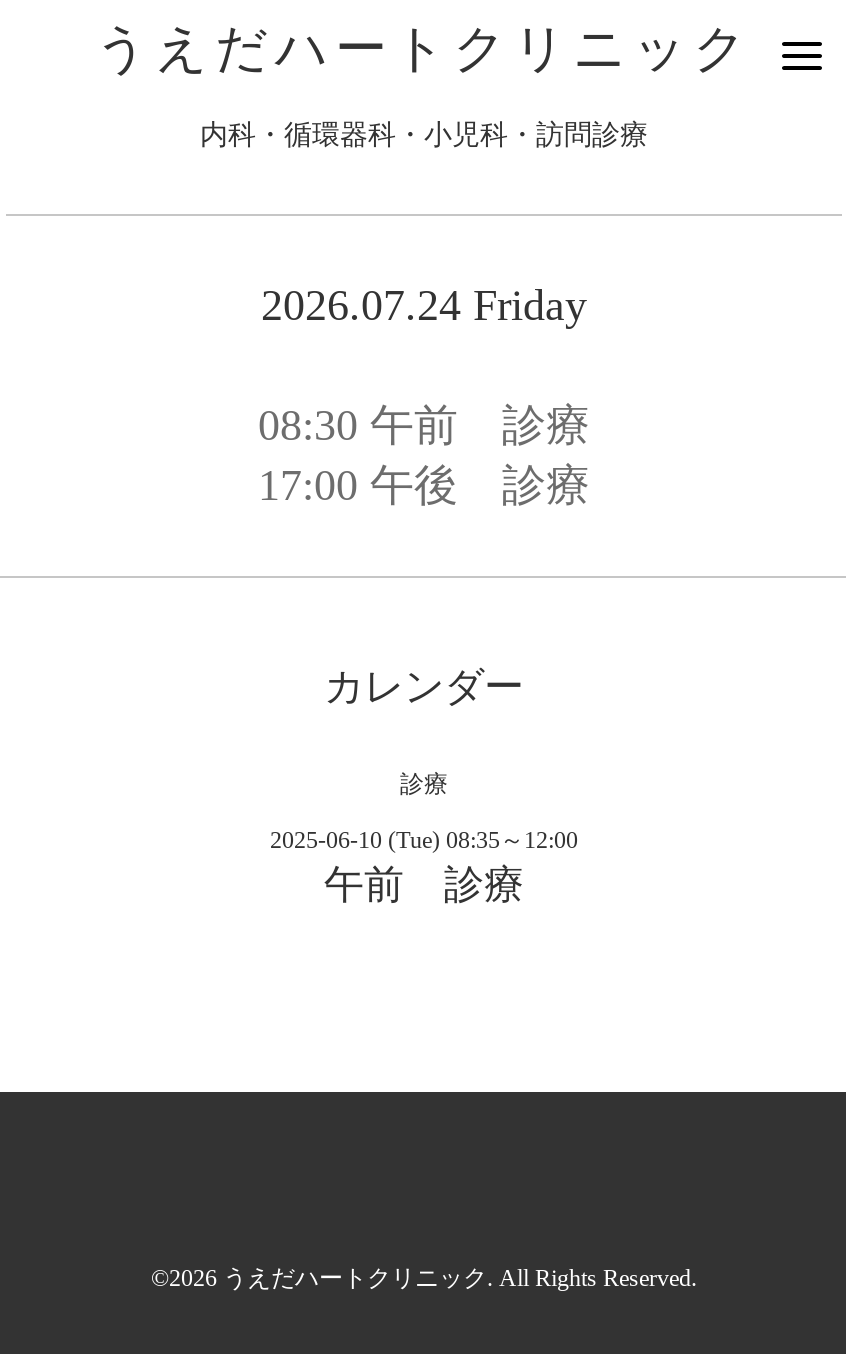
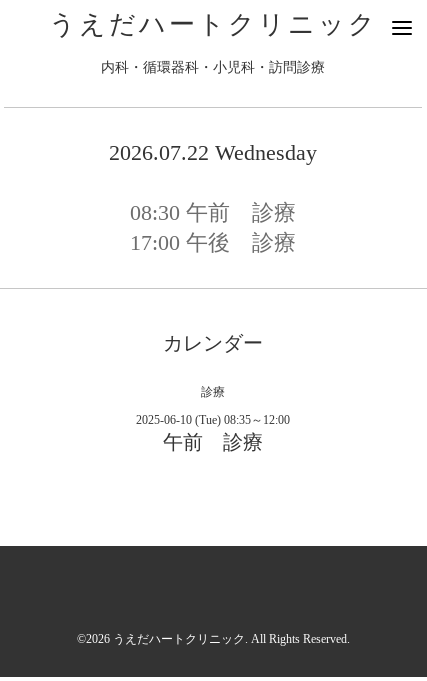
- 2026.07.24 Friday
+ 2026.07.22 Wednesday
